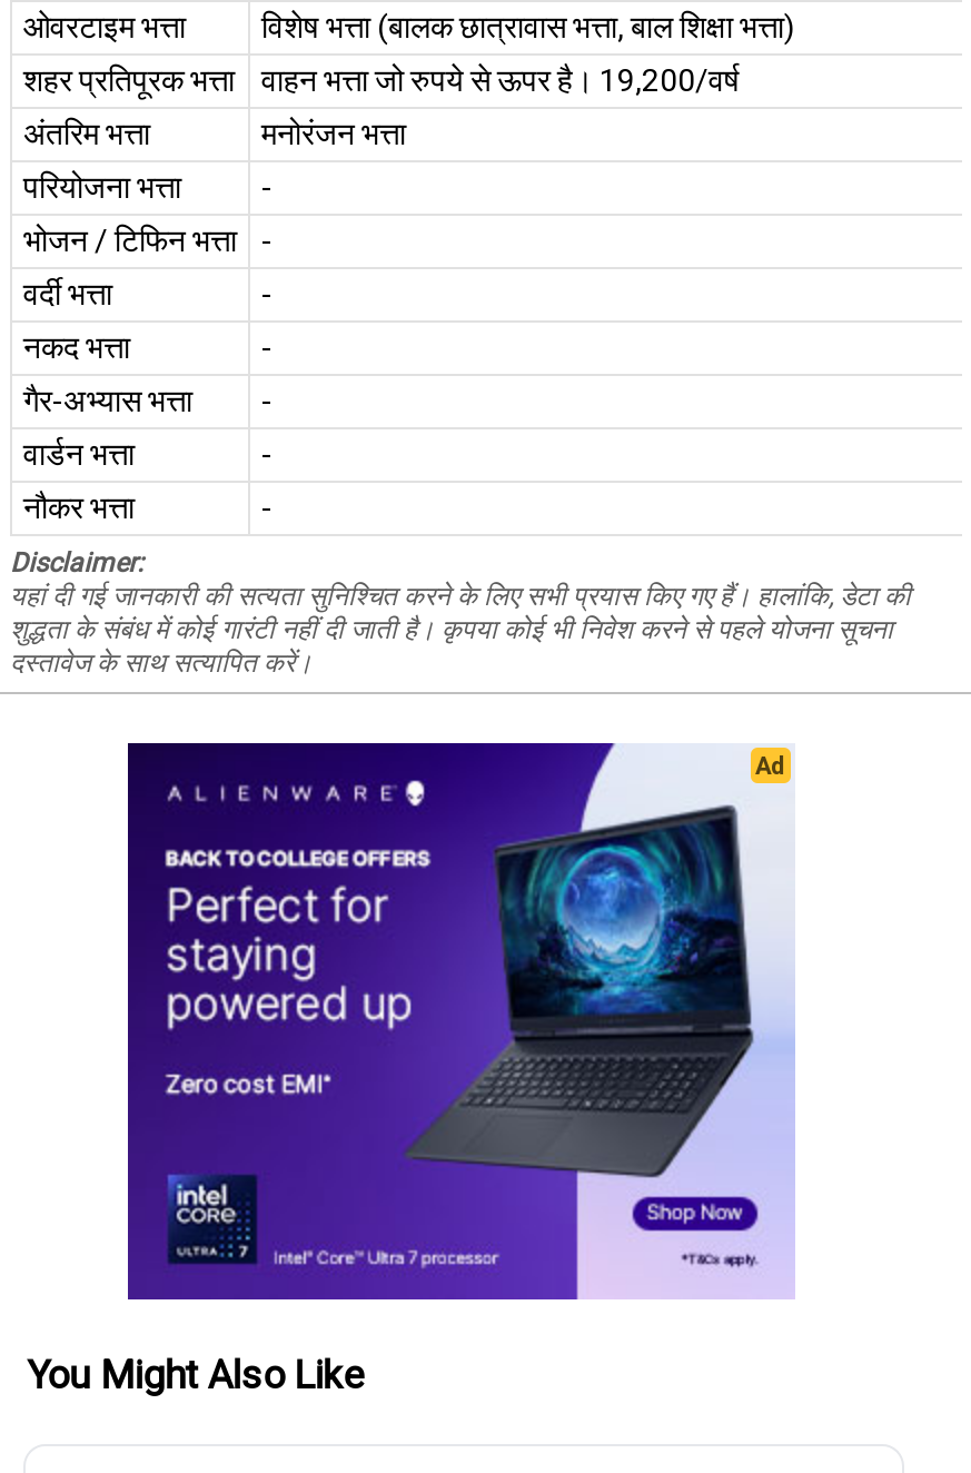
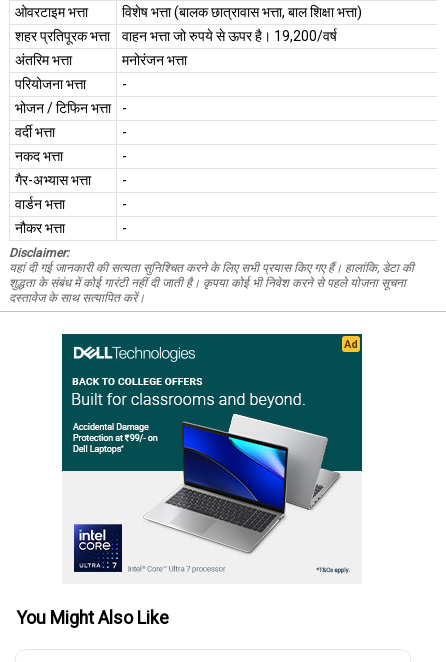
- [image]
+ [image]
